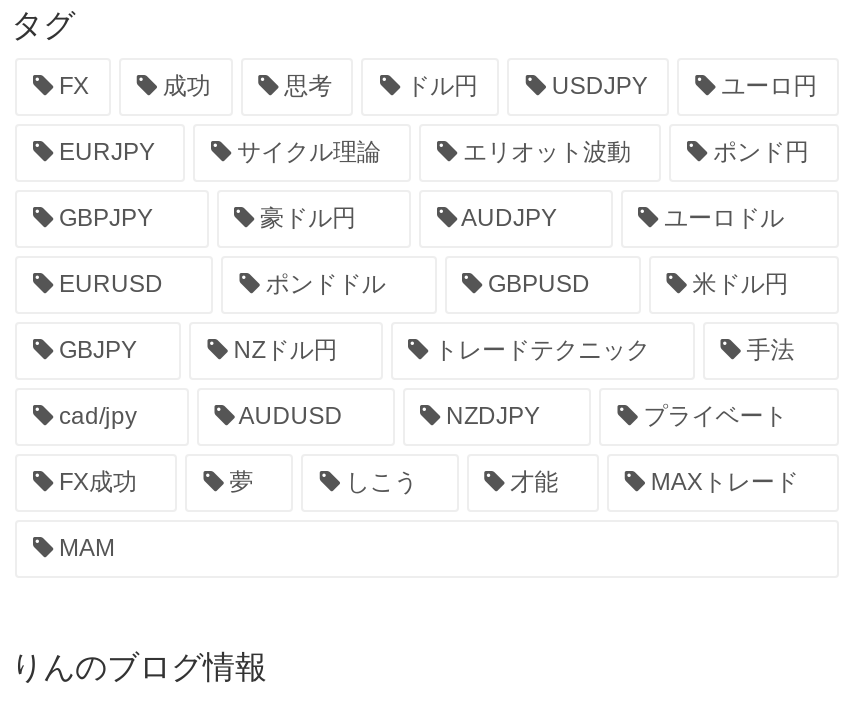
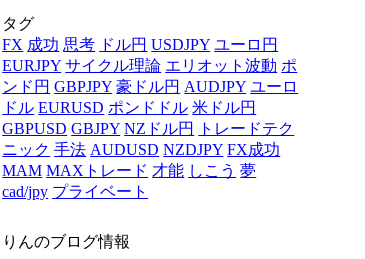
- FX
- 成功
- 思考
- ドル円
- USDJPY
- ユーロ円
- EURJPY
- サイクル理論
- エリオット波動
- ポンド円
- GBPJPY
- 豪ドル円
- AUDJPY
- ユーロドル
- EURUSD
- ポンドドル
- GBPUSD
- 米ドル円
- GBJPY
- NZドル円
- トレードテクニック
- 手法
- cad/jpy
- AUDUSD
- NZDJPY
- プライベート
- FX成功
- 夢
- しこう
- 才能
- MAXトレード
- MAM
+ FX 成功 思考 ドル円 USDJPY ユーロ円
+ EURJPY サイクル理論 エリオット波動 ポ
+ ンド円 GBPJPY 豪ドル円 AUDJPY ユーロ
+ ドル EURUSD ポンドドル 米ドル円
+ GBPUSD GBJPY NZドル円 トレードテク
+ ニック 手法 AUDUSD NZDJPY FX成功
+ MAM MAXトレード 才能 しこう 夢
+ cad/jpy プライベート
